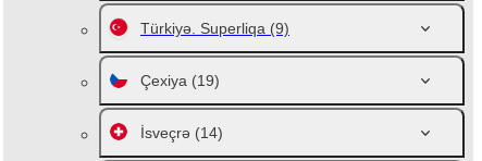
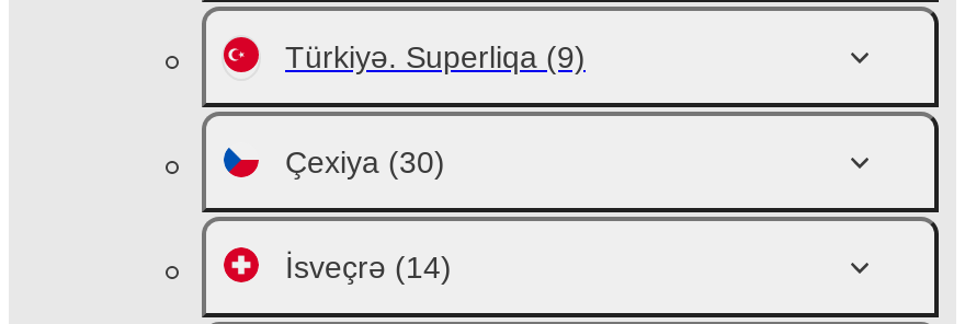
- Çexiya (19)
+ Çexiya (30)
